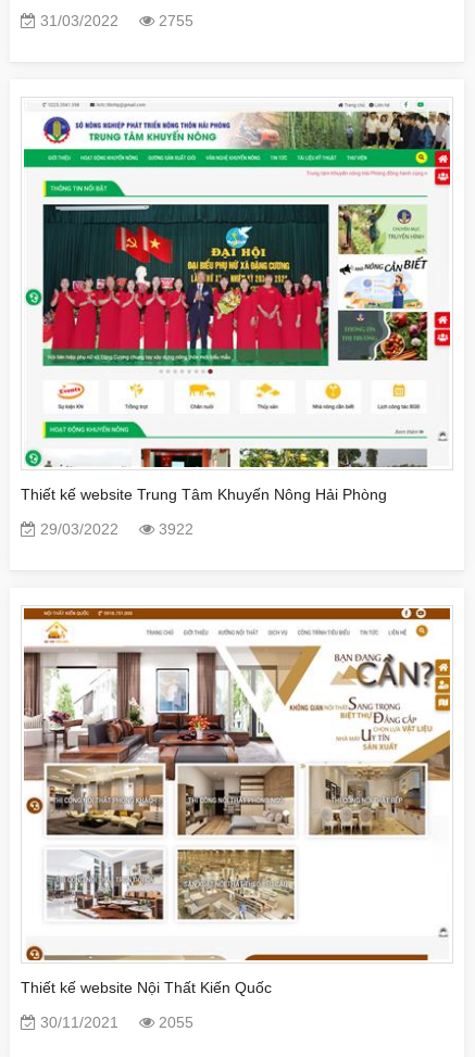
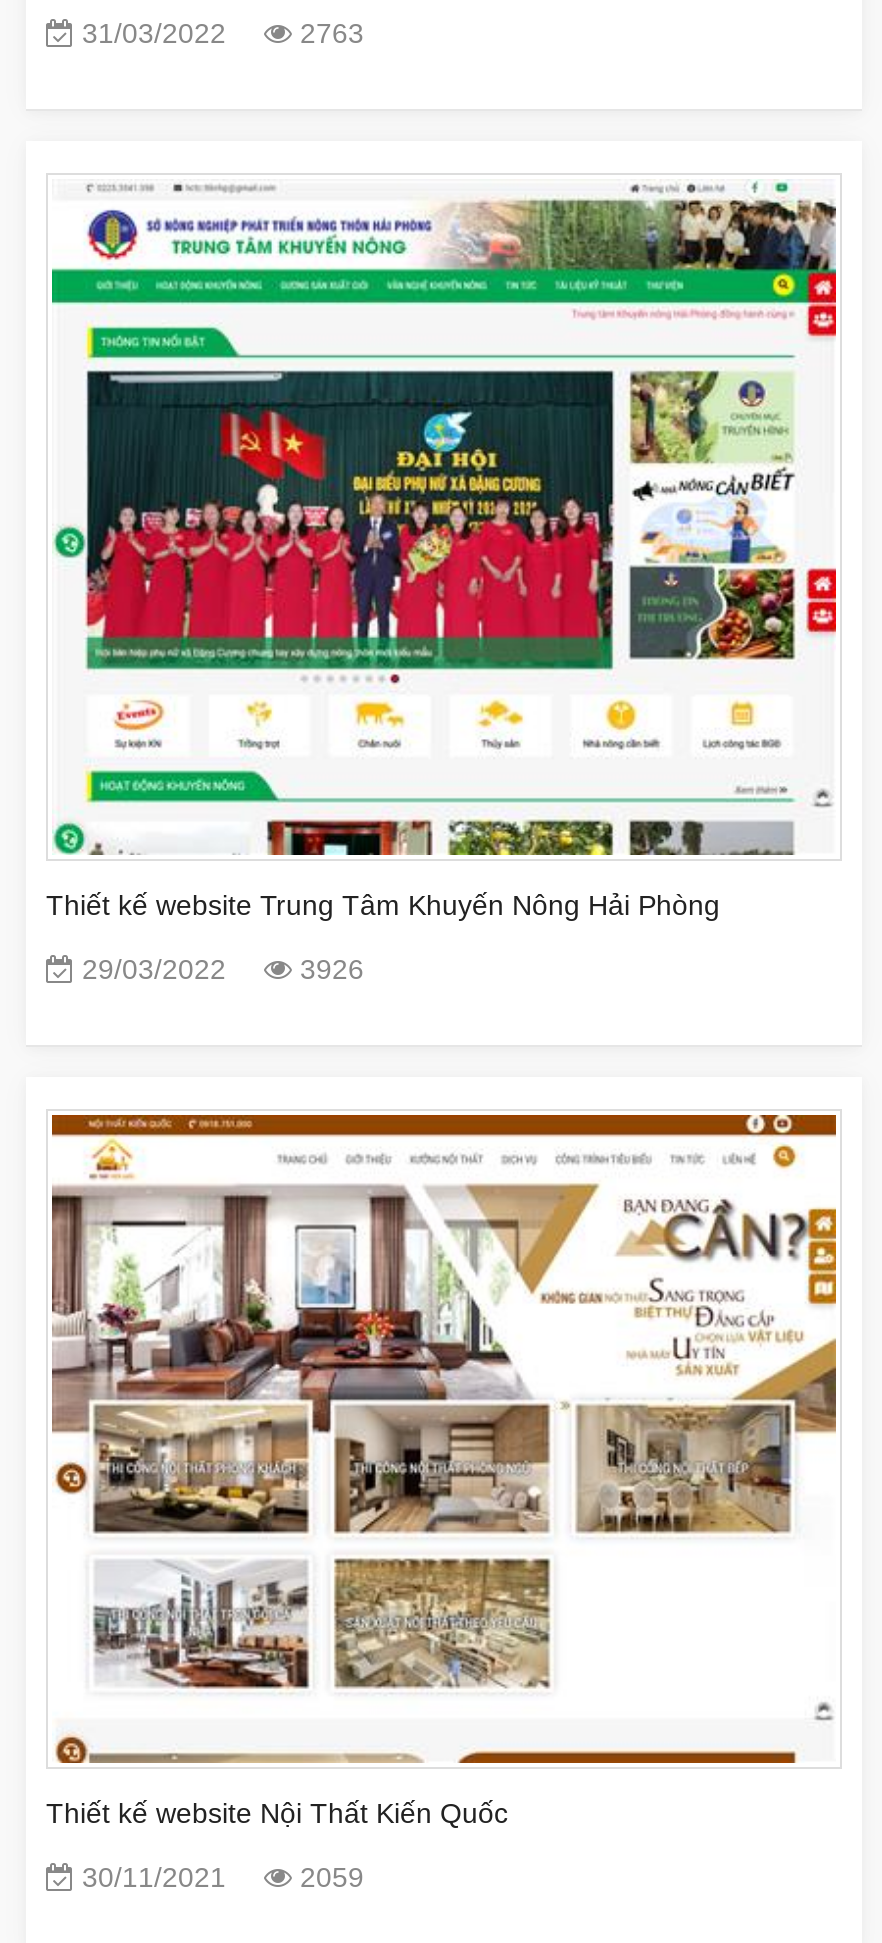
- 2755
+ 2763

- 3922
+ 3926

- 2055
+ 2059
